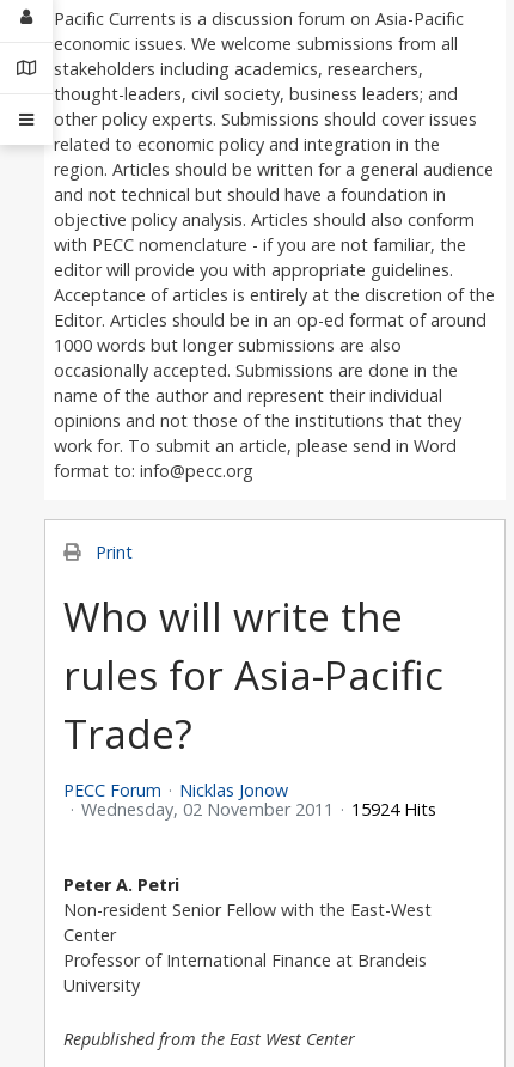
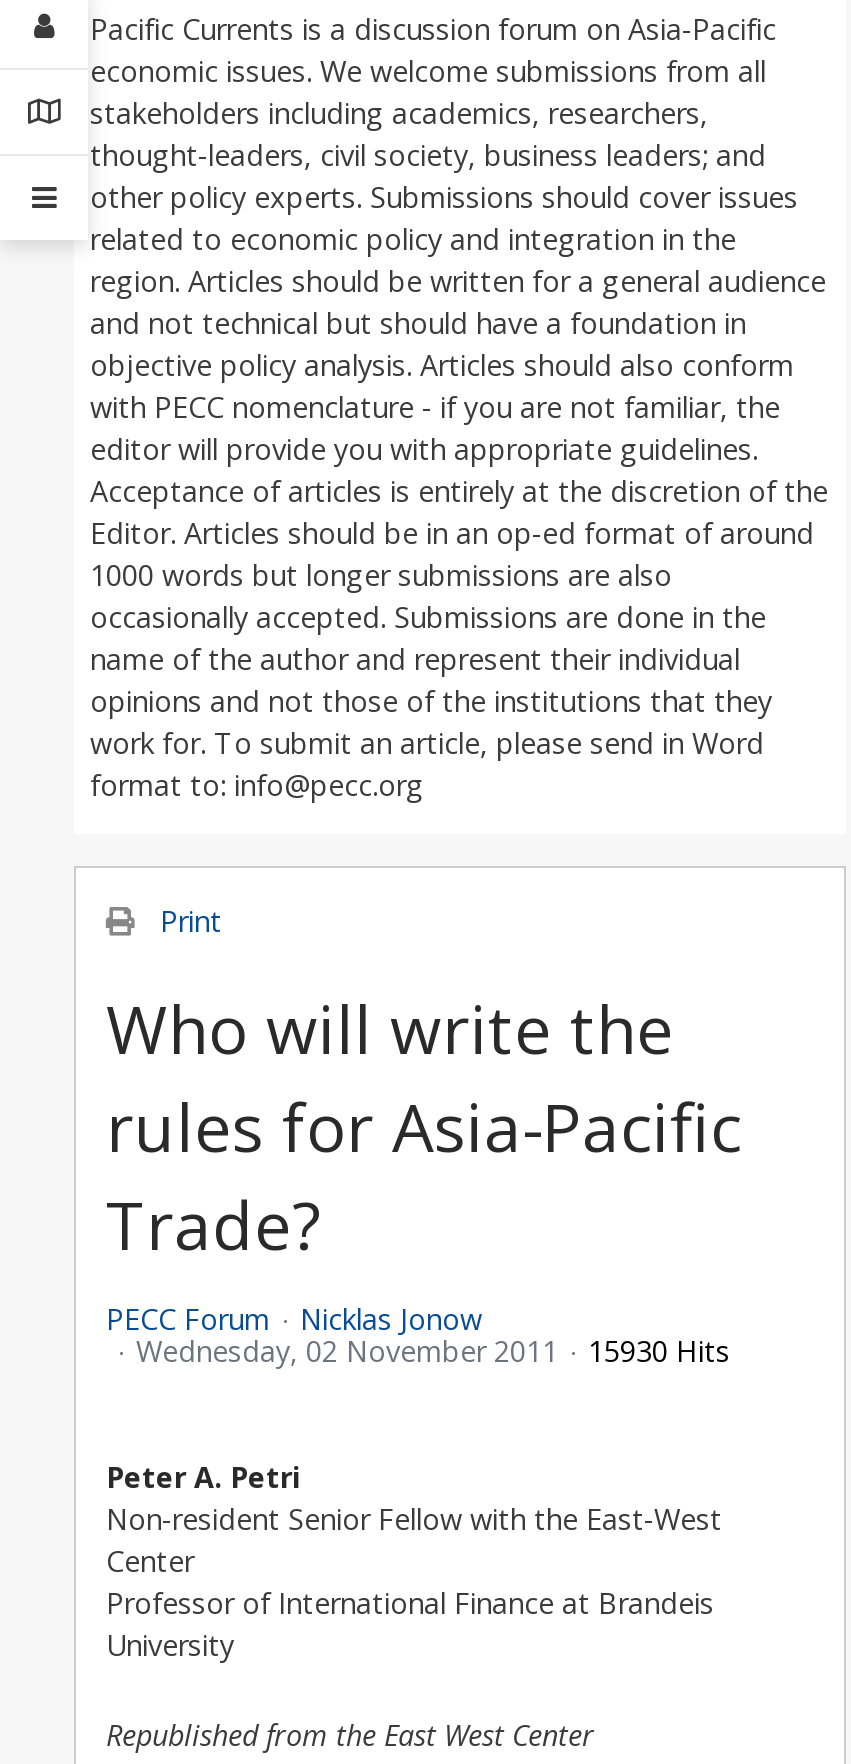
- Wednesday, 02 November 2011 15924 Hits
+ Wednesday, 02 November 2011 15930 Hits
